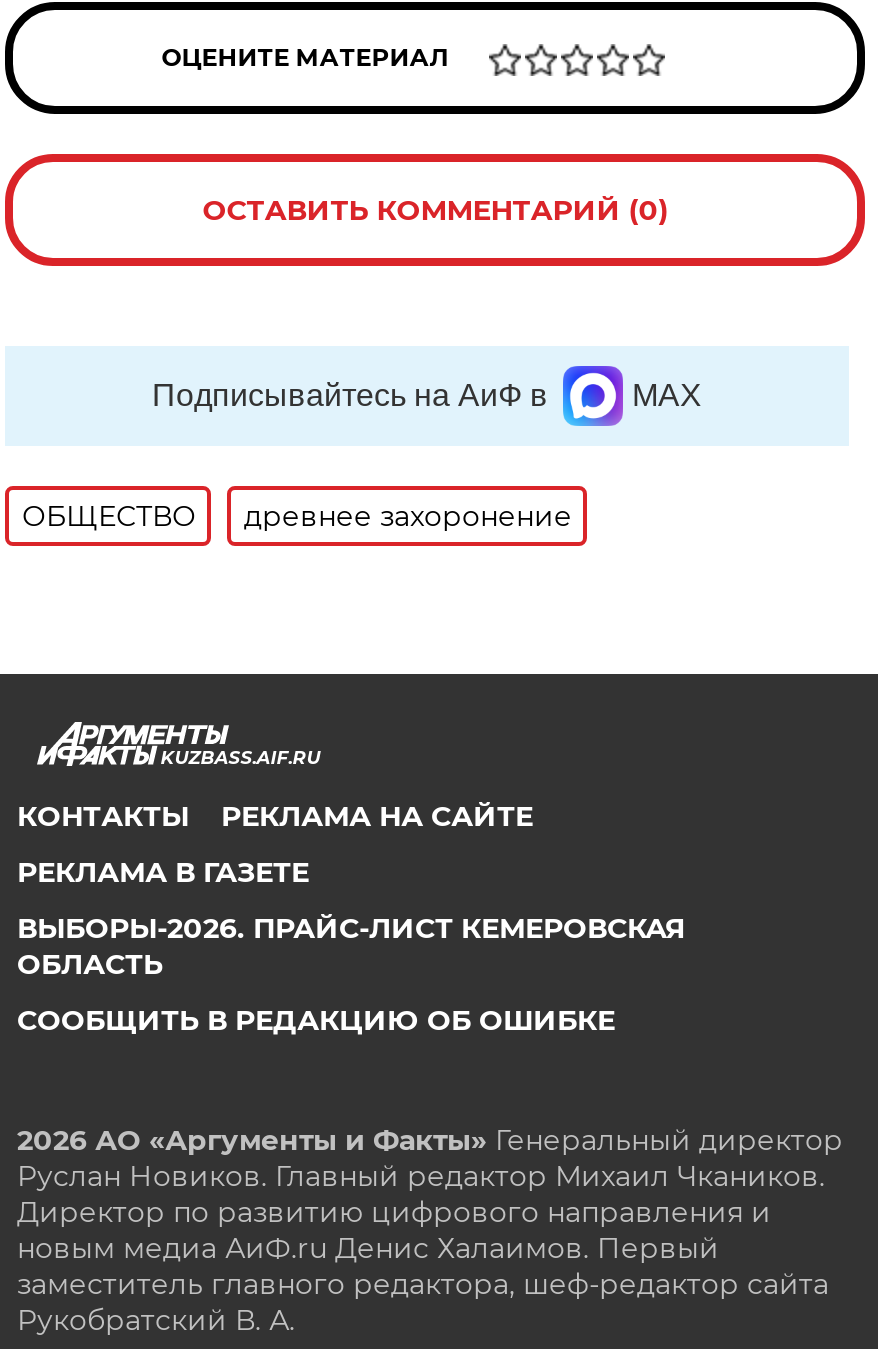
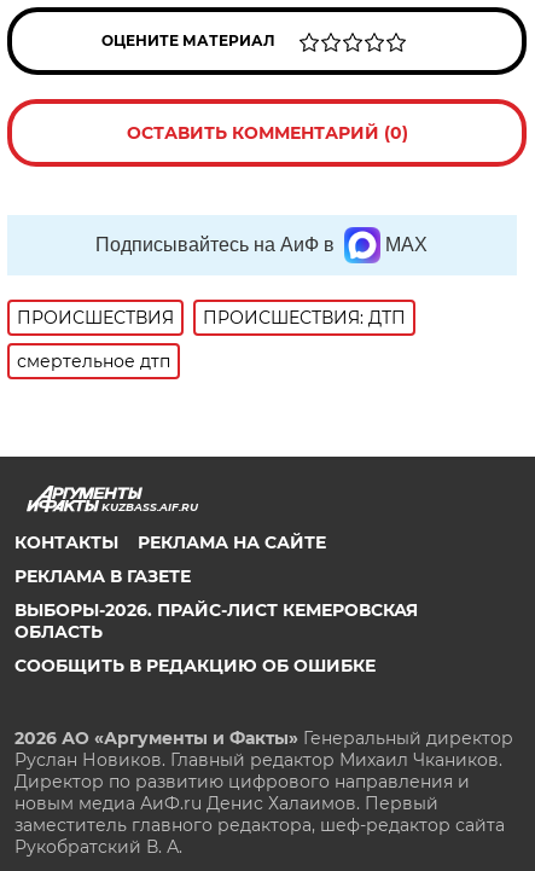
- ОБЩЕСТВО
- древнее захоронение
+ ПРОИСШЕСТВИЯ
+ ПРОИСШЕСТВИЯ: ДТП
+ смертельное дтп
